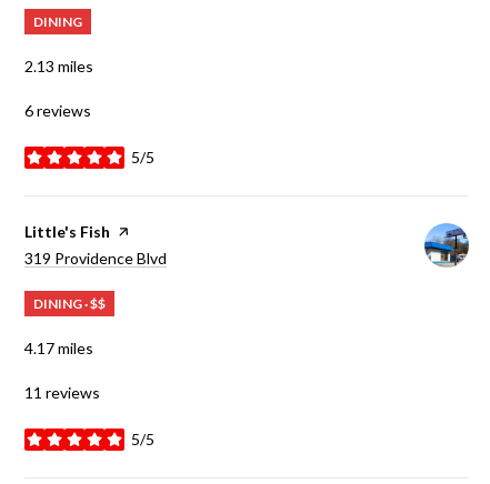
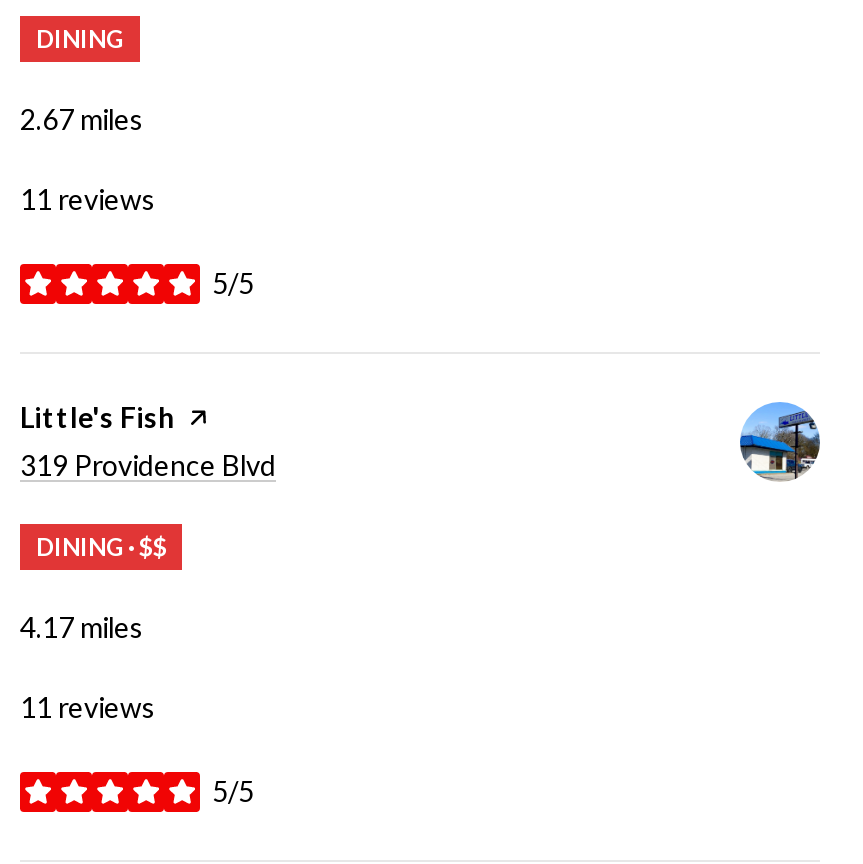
- 2.13 miles
+ 2.67 miles

- 6 reviews
+ 11 reviews
